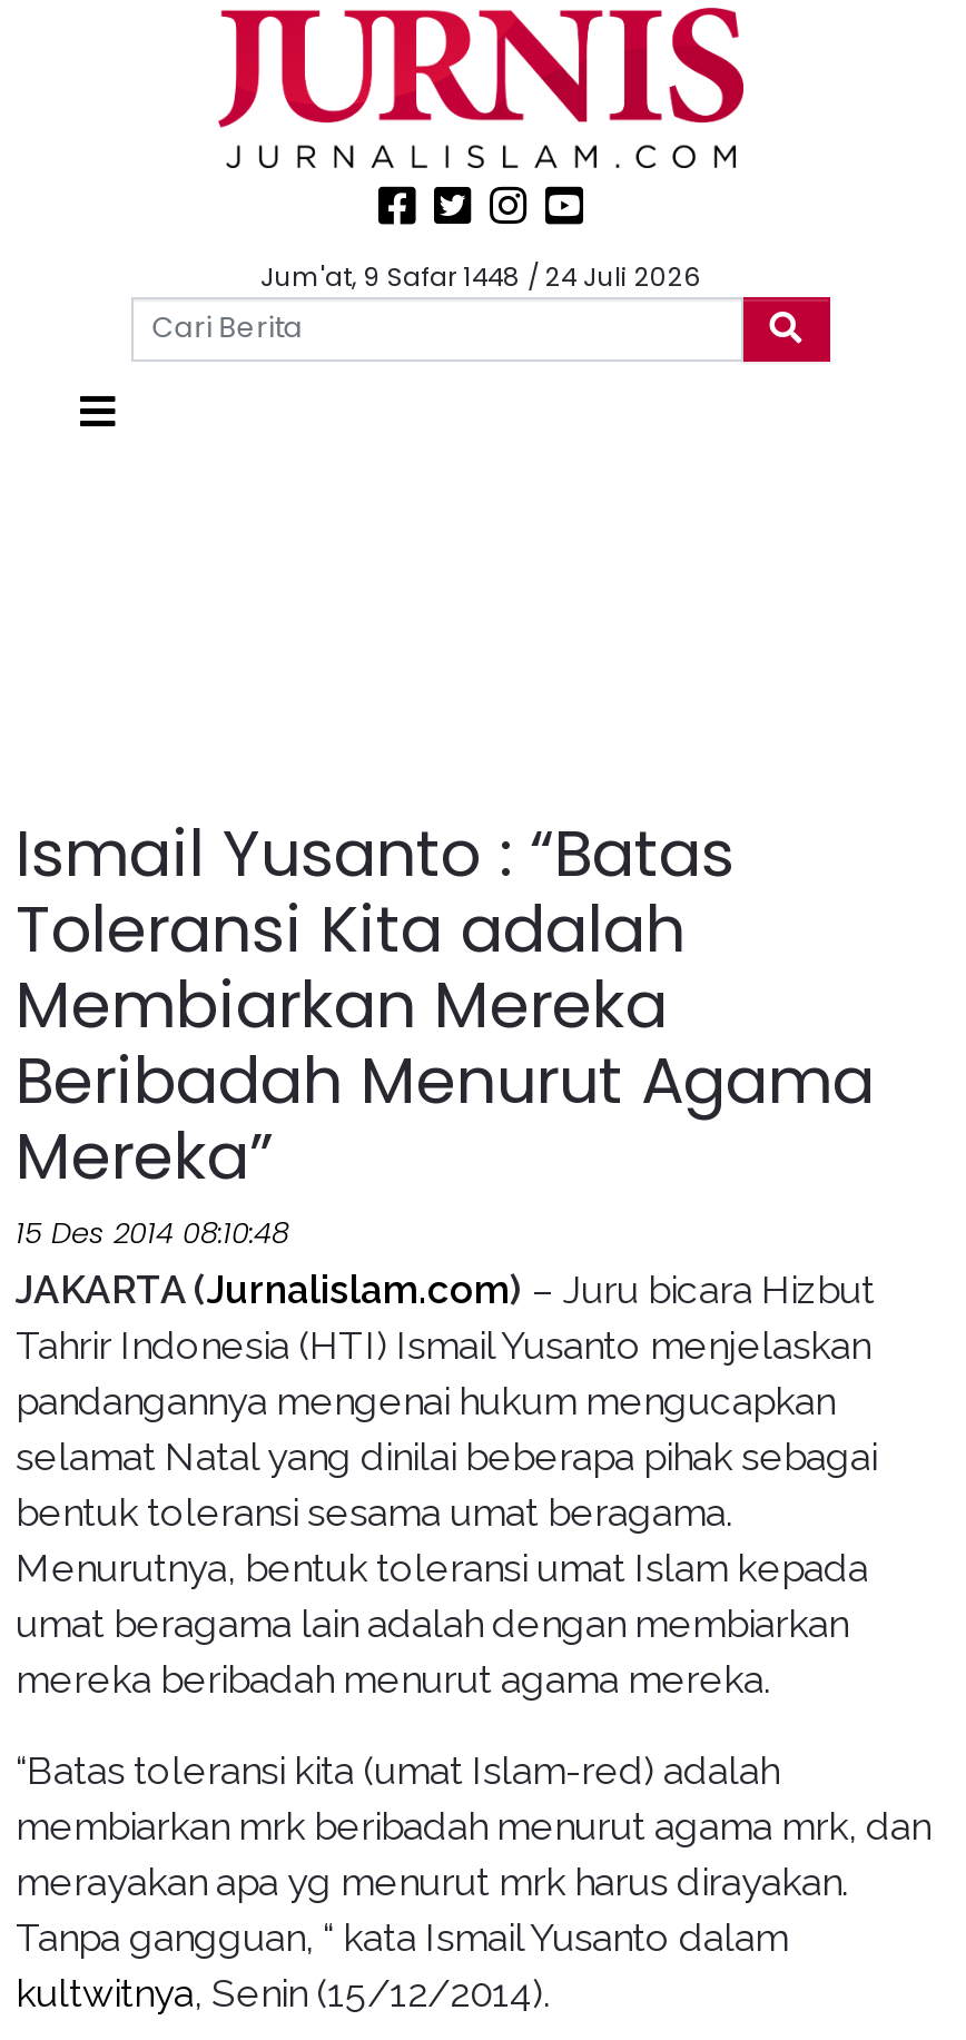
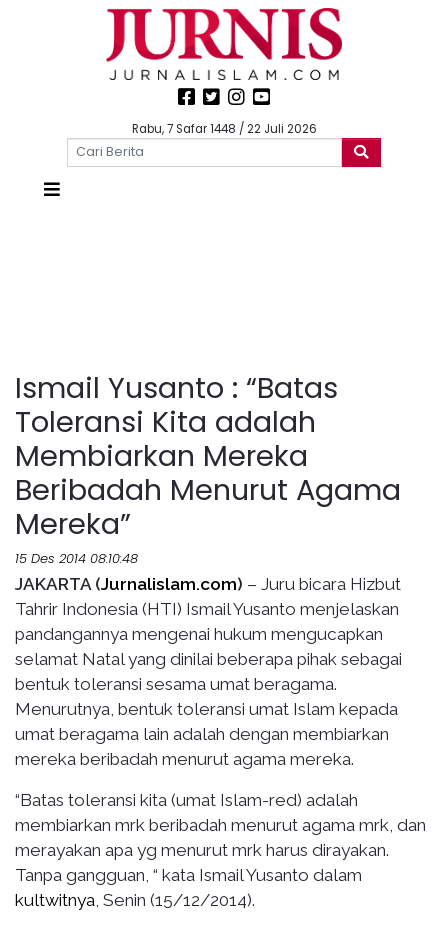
- Jum'at, 9 Safar 1448 / 24 Juli 2026
+ Rabu, 7 Safar 1448 / 22 Juli 2026
